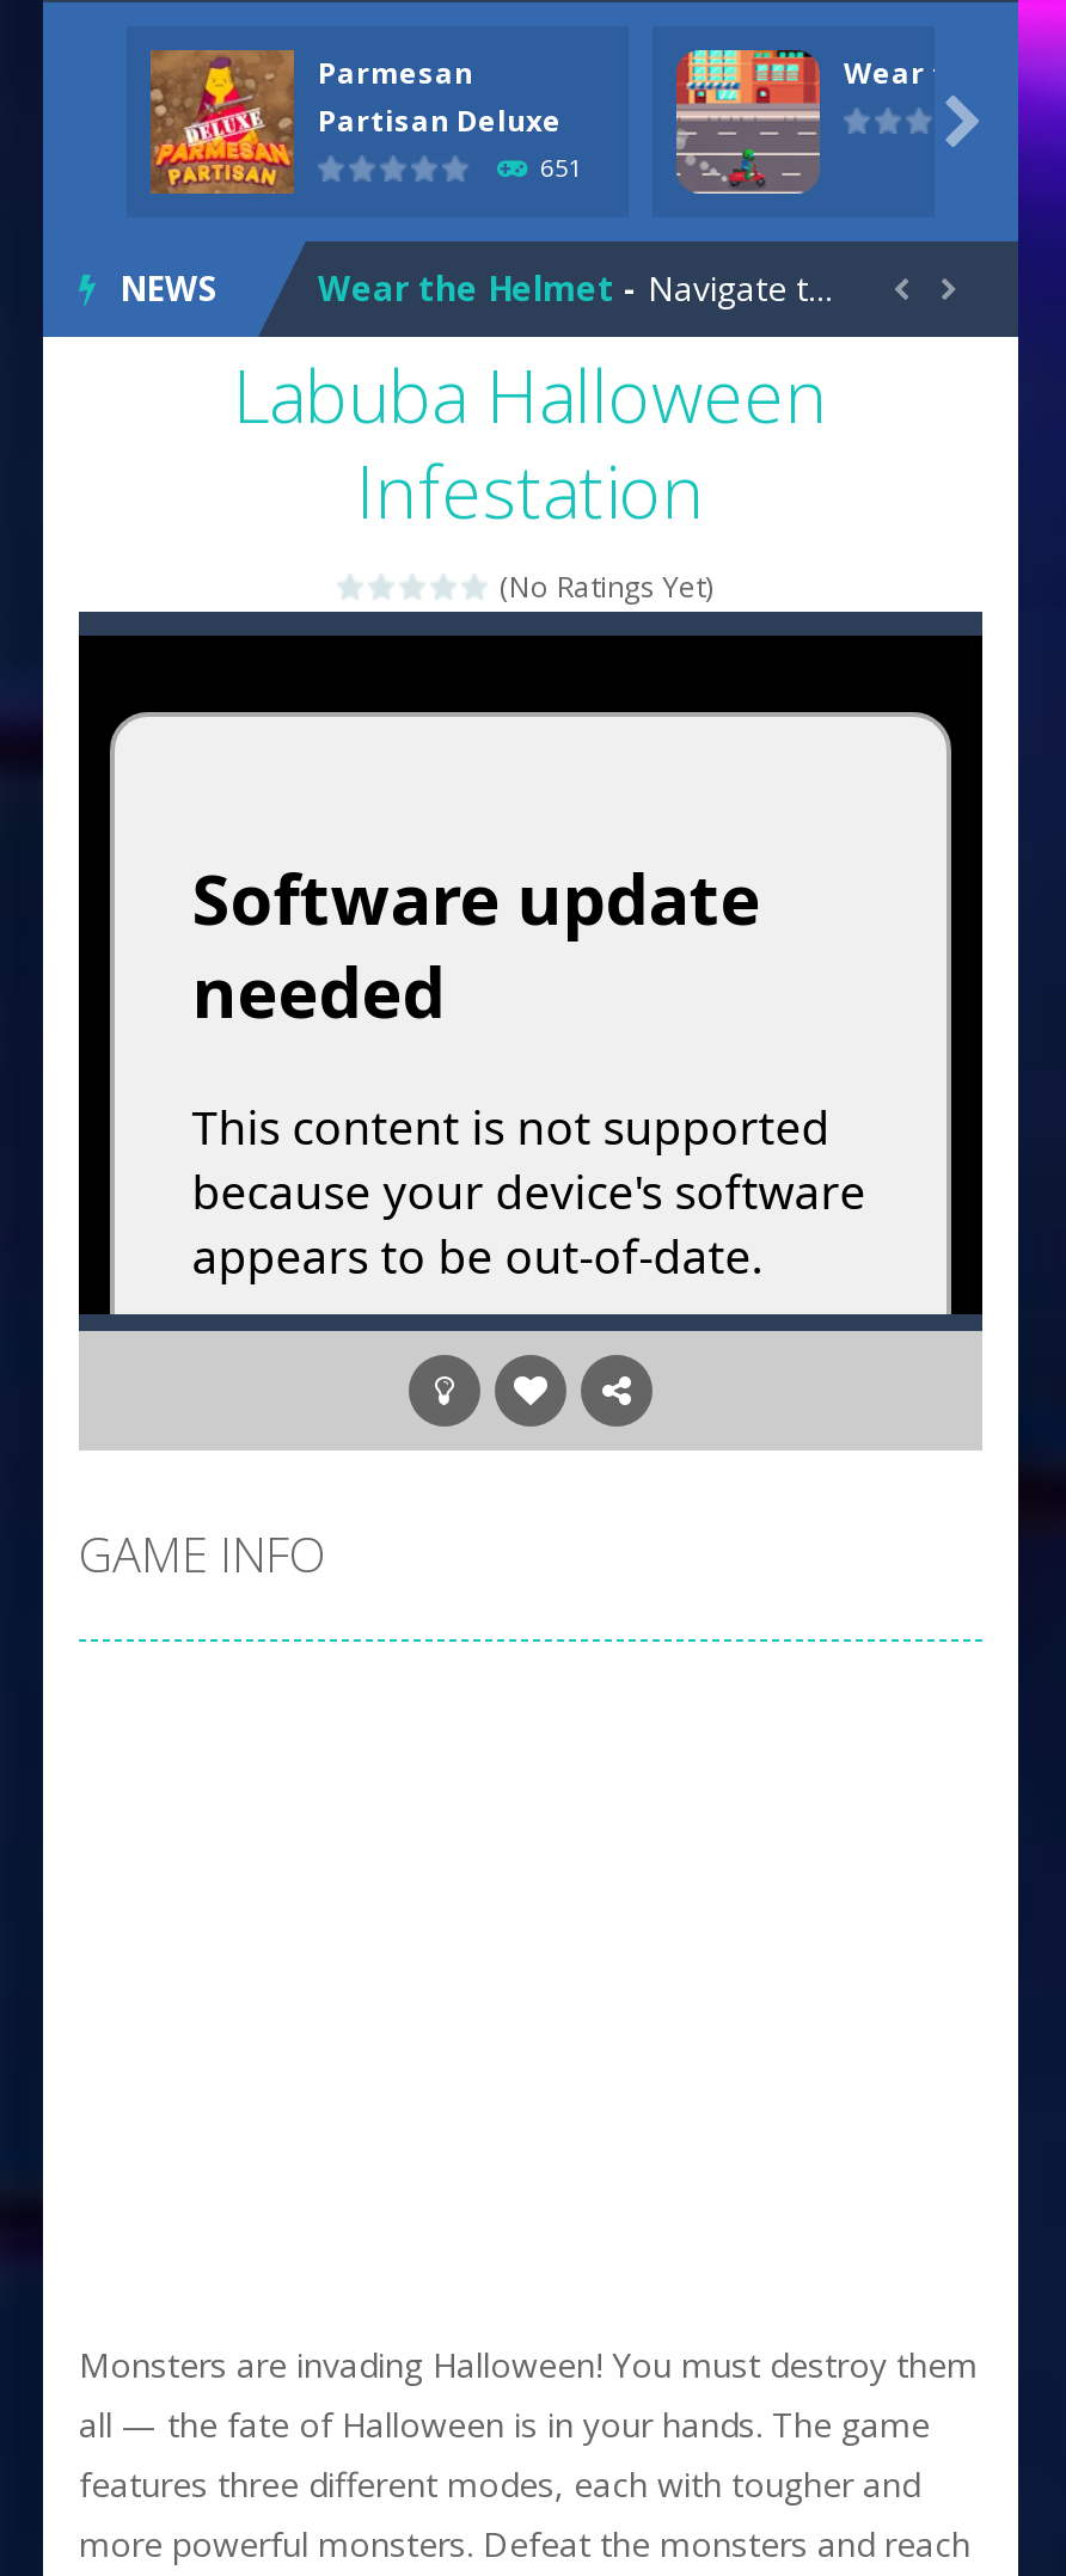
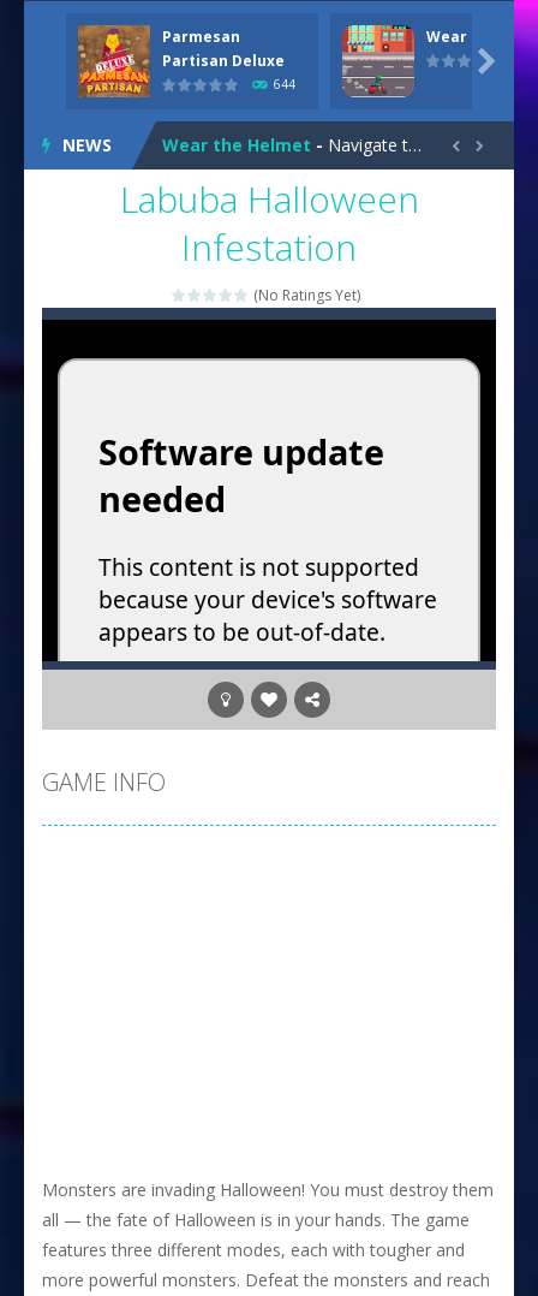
- 651
+ 644
